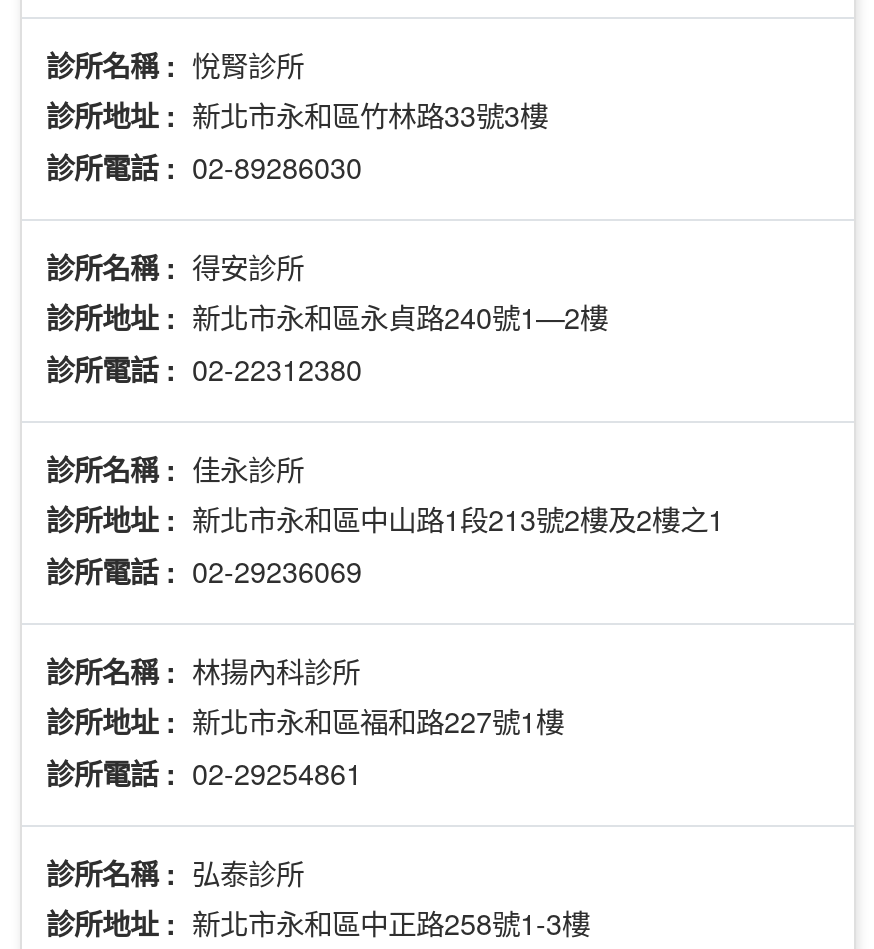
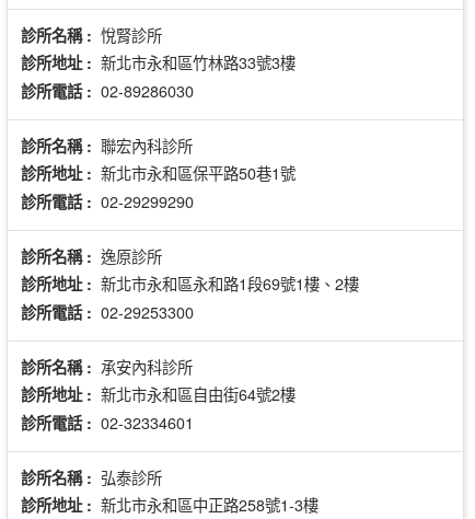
- 診所名稱 : 得安診所
- 診所地址 : 新北市永和區永貞路240號1—2樓
- 診所電話 : 02-22312380
+ 診所名稱 : 聯宏內科診所
+ 診所地址 : 新北市永和區保平路50巷1號
+ 診所電話 : 02-29299290

- 診所名稱 : 佳永診所
- 診所地址 : 新北市永和區中山路1段213號2樓及2樓之1
- 診所電話 : 02-29236069
+ 診所名稱 : 逸原診所
+ 診所地址 : 新北市永和區永和路1段69號1樓、2樓
+ 診所電話 : 02-29253300

- 診所名稱 : 林揚內科診所
- 診所地址 : 新北市永和區福和路227號1樓
- 診所電話 : 02-29254861
+ 診所名稱 : 承安內科診所
+ 診所地址 : 新北市永和區自由街64號2樓
+ 診所電話 : 02-32334601
